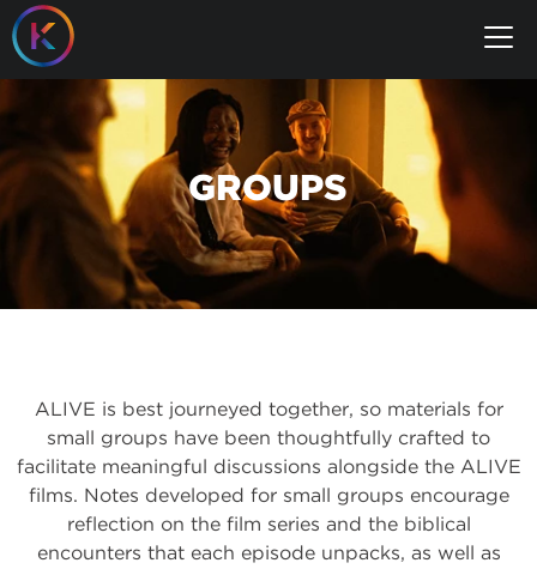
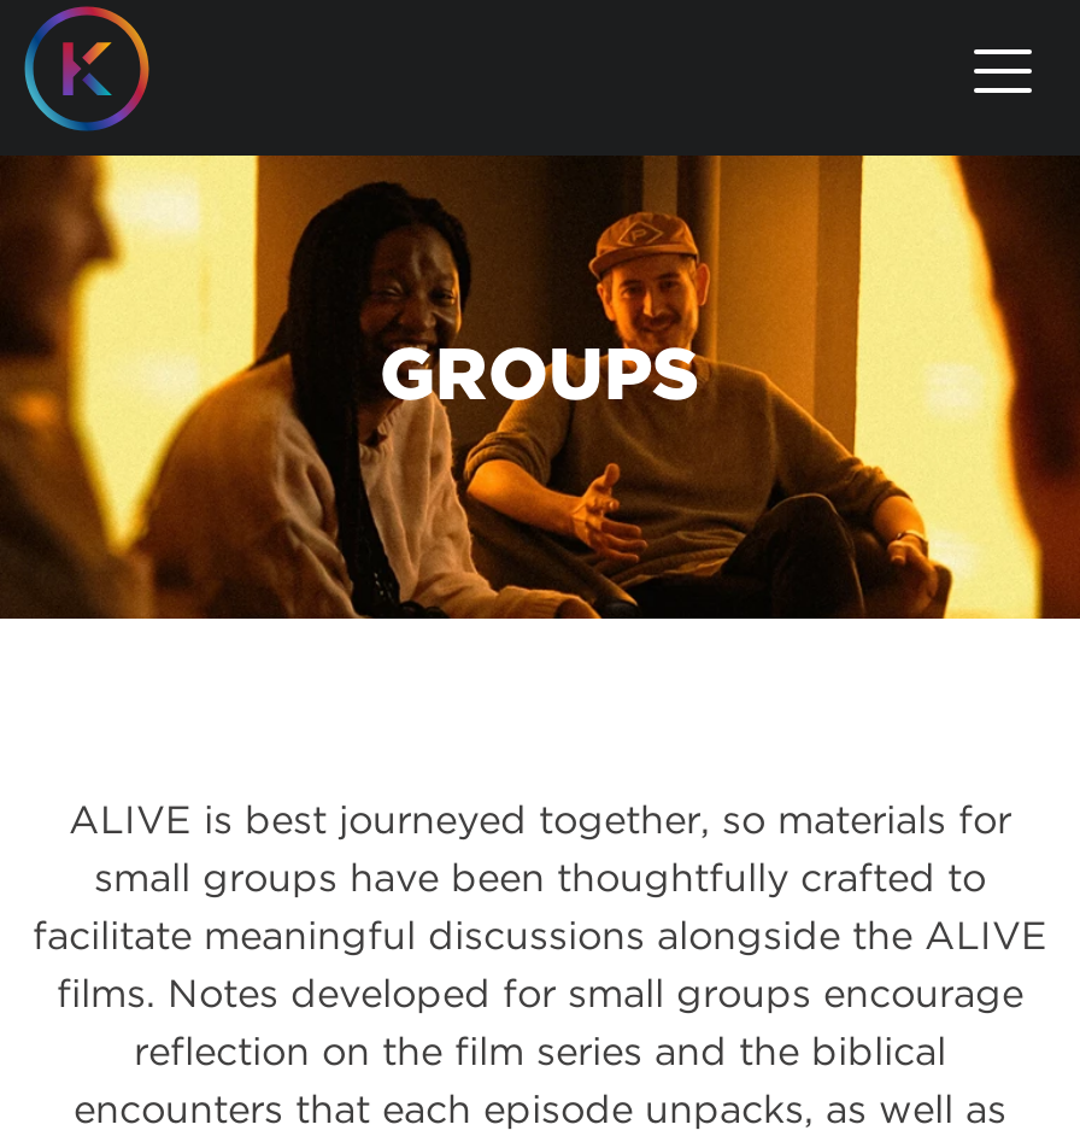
- [image]
+ [image]
